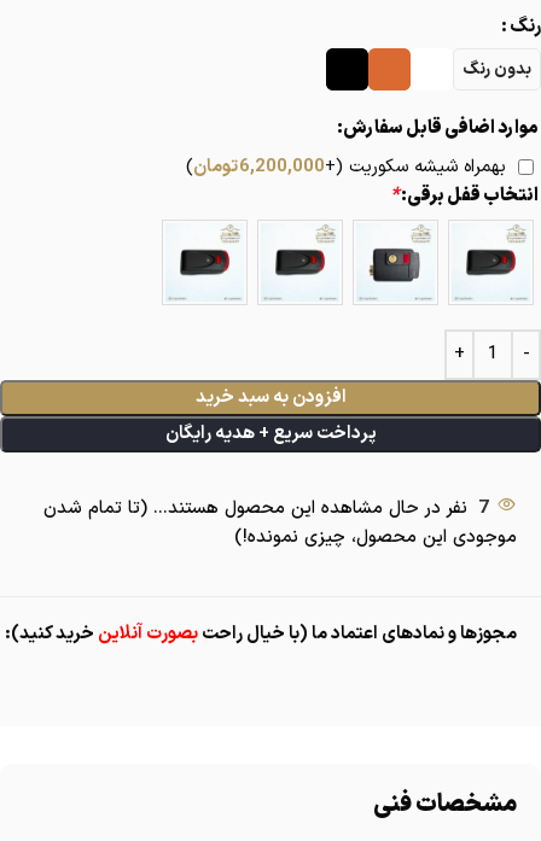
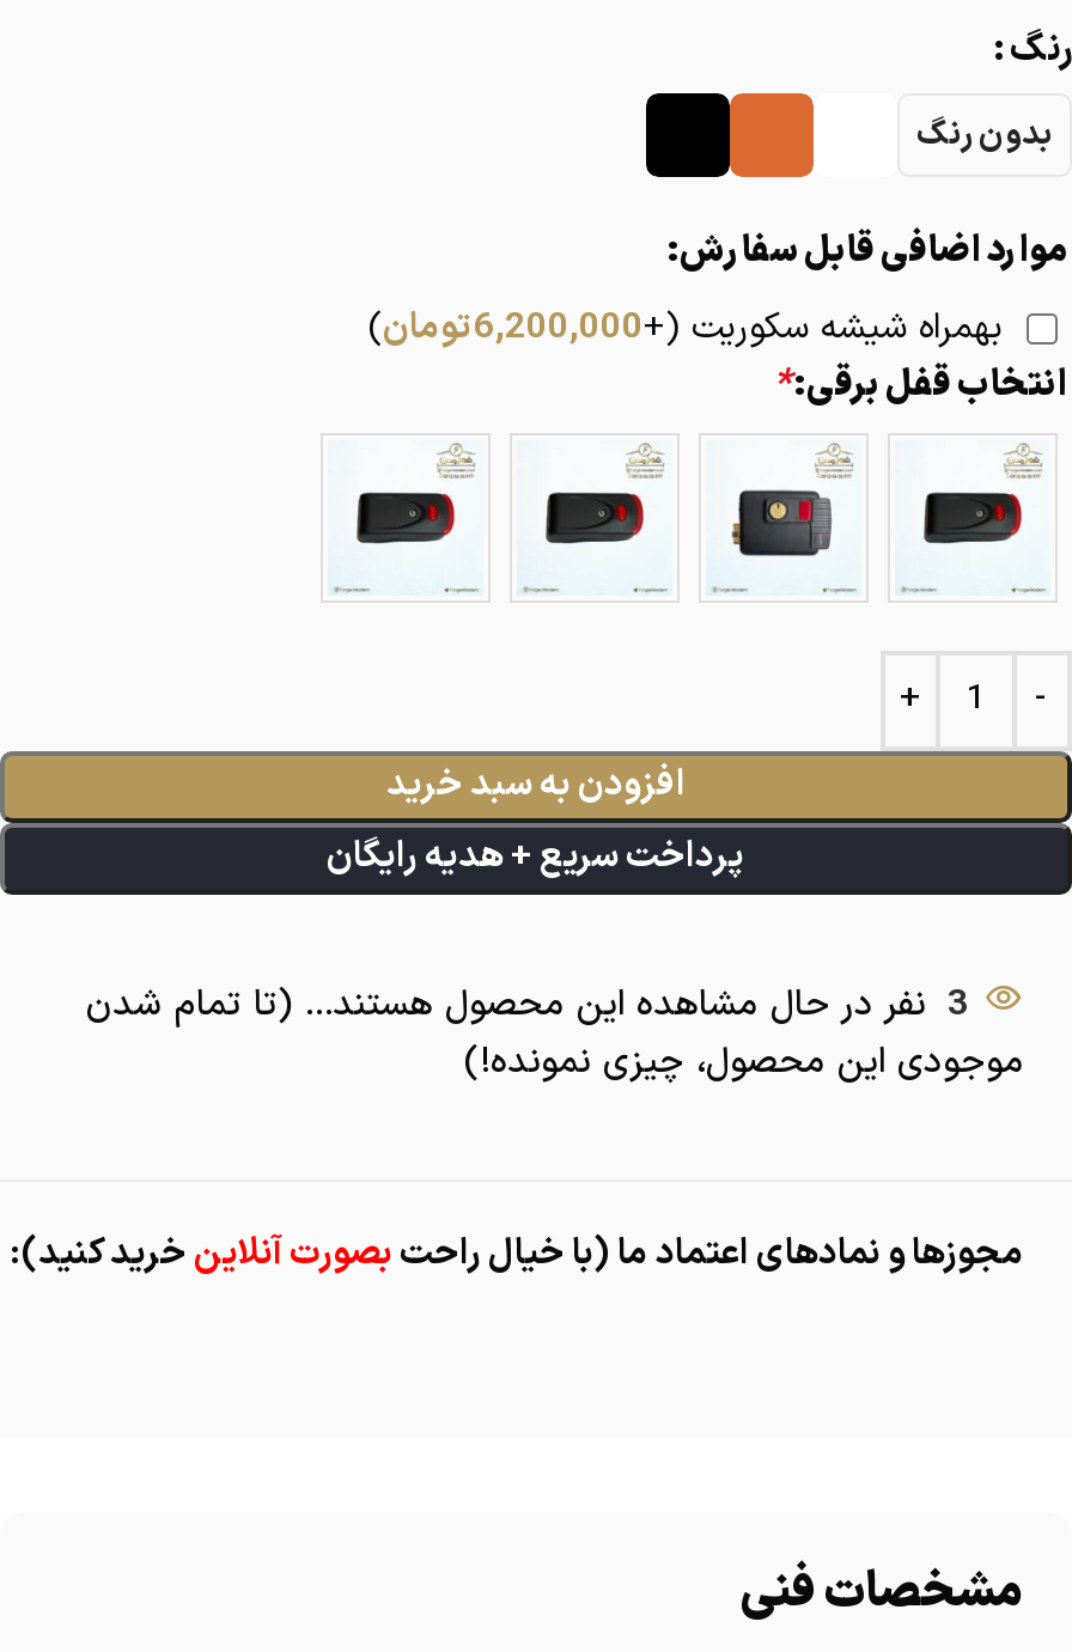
- 7 نفر در حال مشاهده این محصول هستند... (تا تمام شدن
+ 3 نفر در حال مشاهده این محصول هستند... (تا تمام شدن
